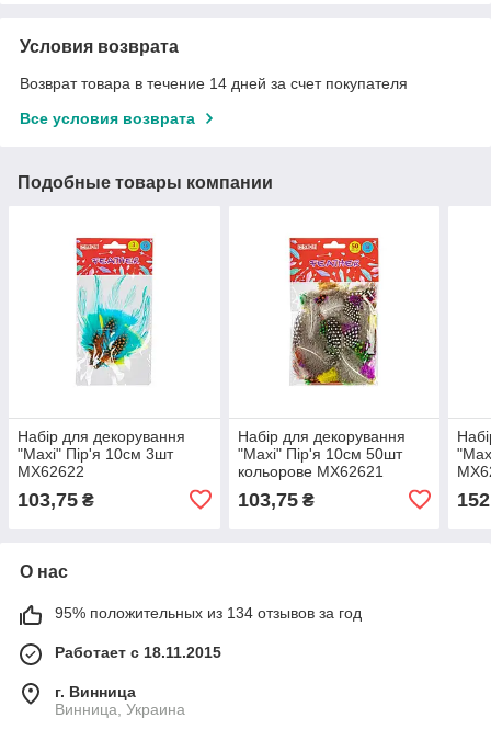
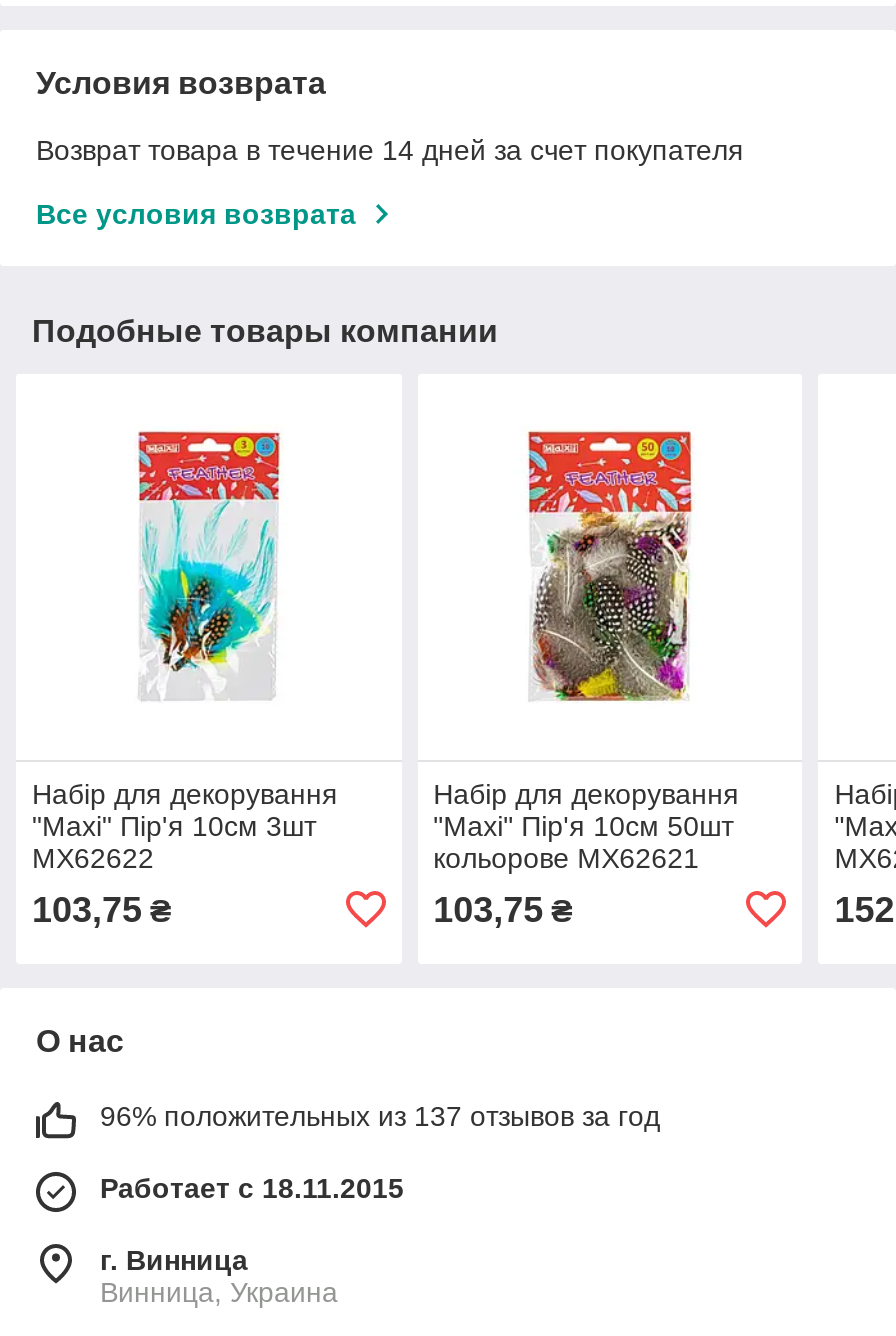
- 95% положительных из 134 отзывов за год
+ 96% положительных из 137 отзывов за год
